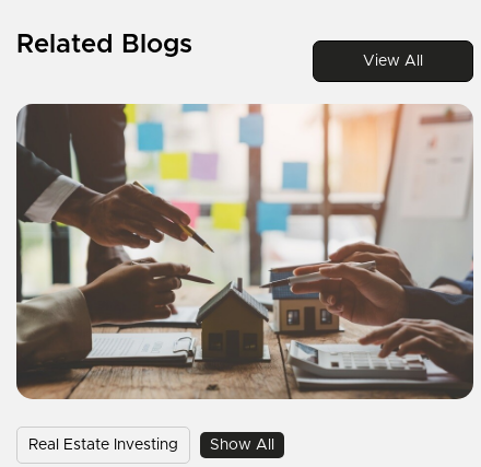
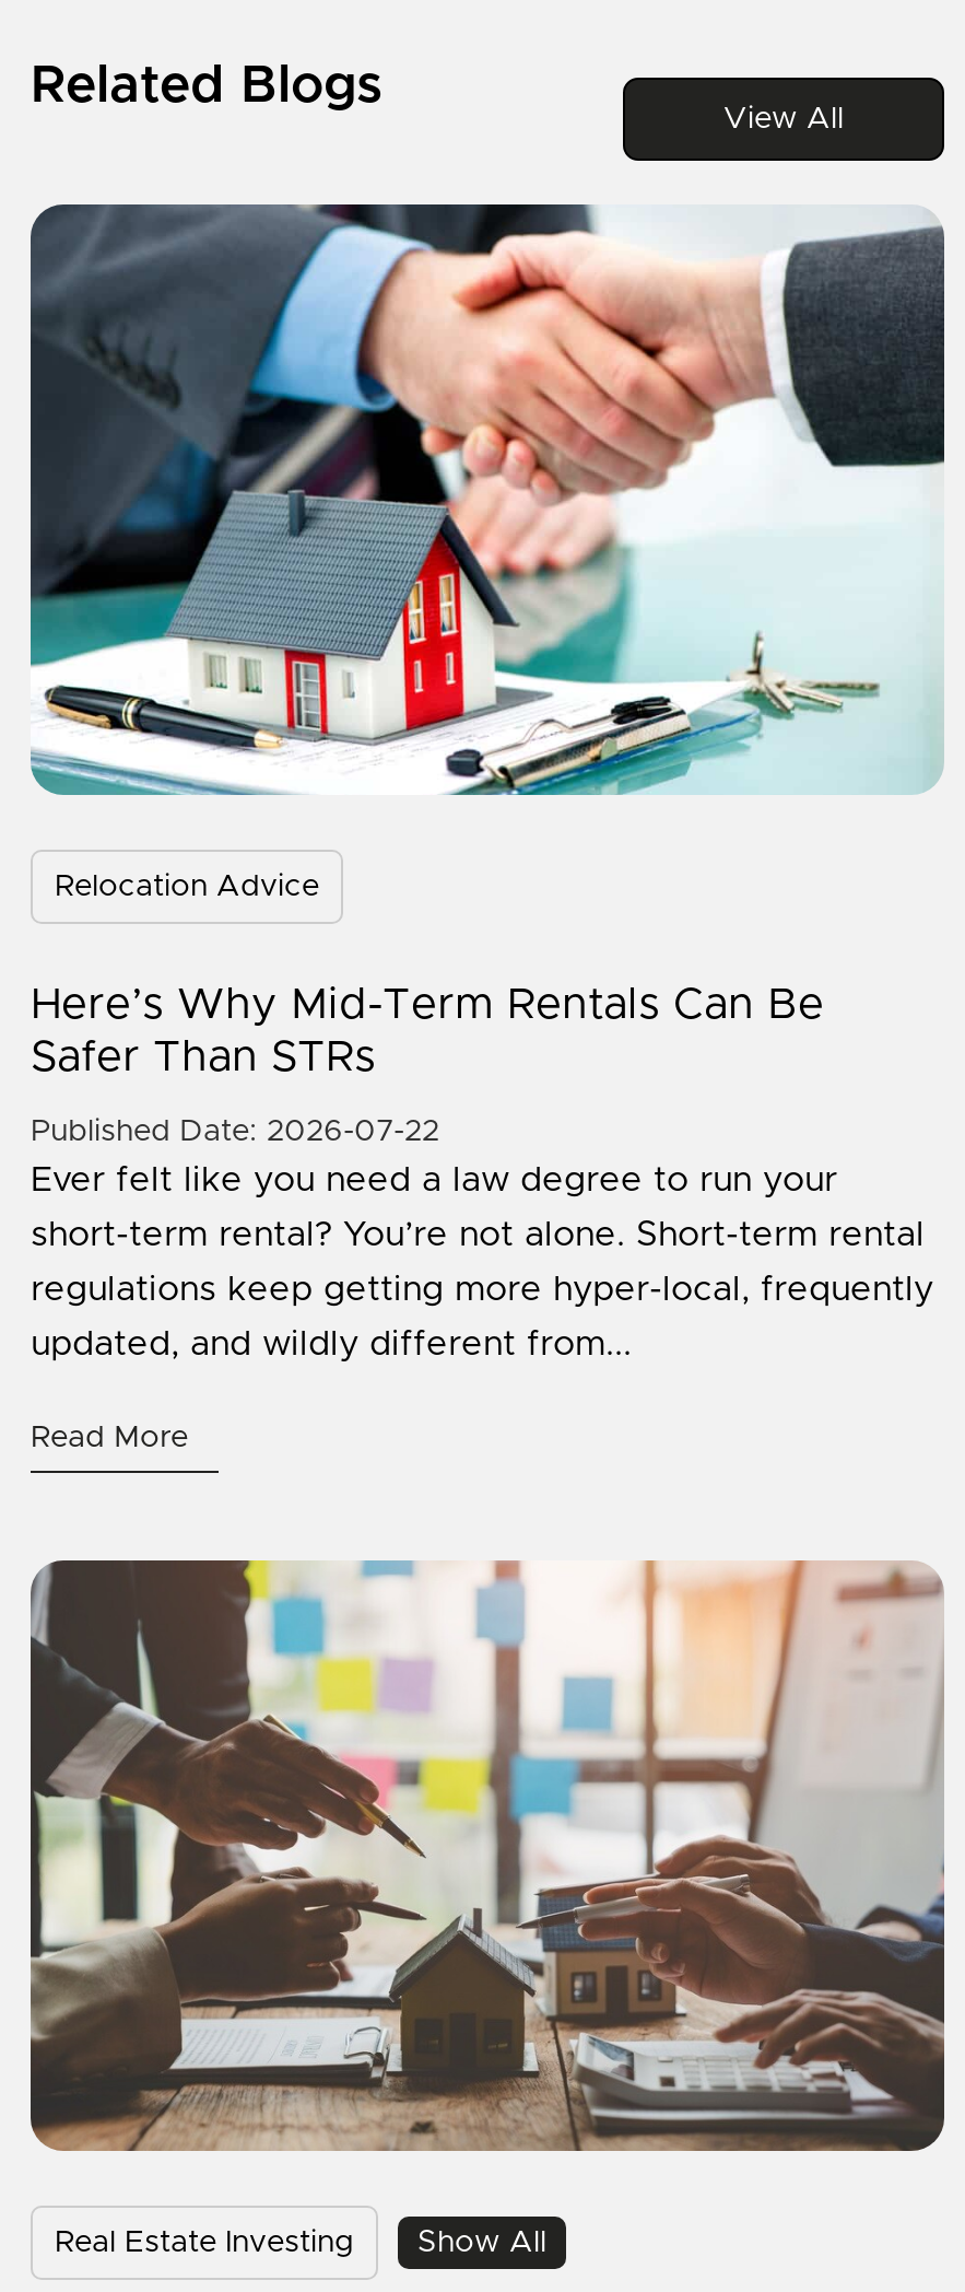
+ [image]
+ Relocation Advice
+ Here’s Why Mid-Term Rentals Can Be
+ Safer Than STRs
+ Published Date: 2026-07-22
+ Ever felt like you need a law degree to run your
+ short-term rental? You’re not alone. Short-term rental
+ regulations keep getting more hyper-local, frequently
+ updated, and wildly different from...
+ Read More
